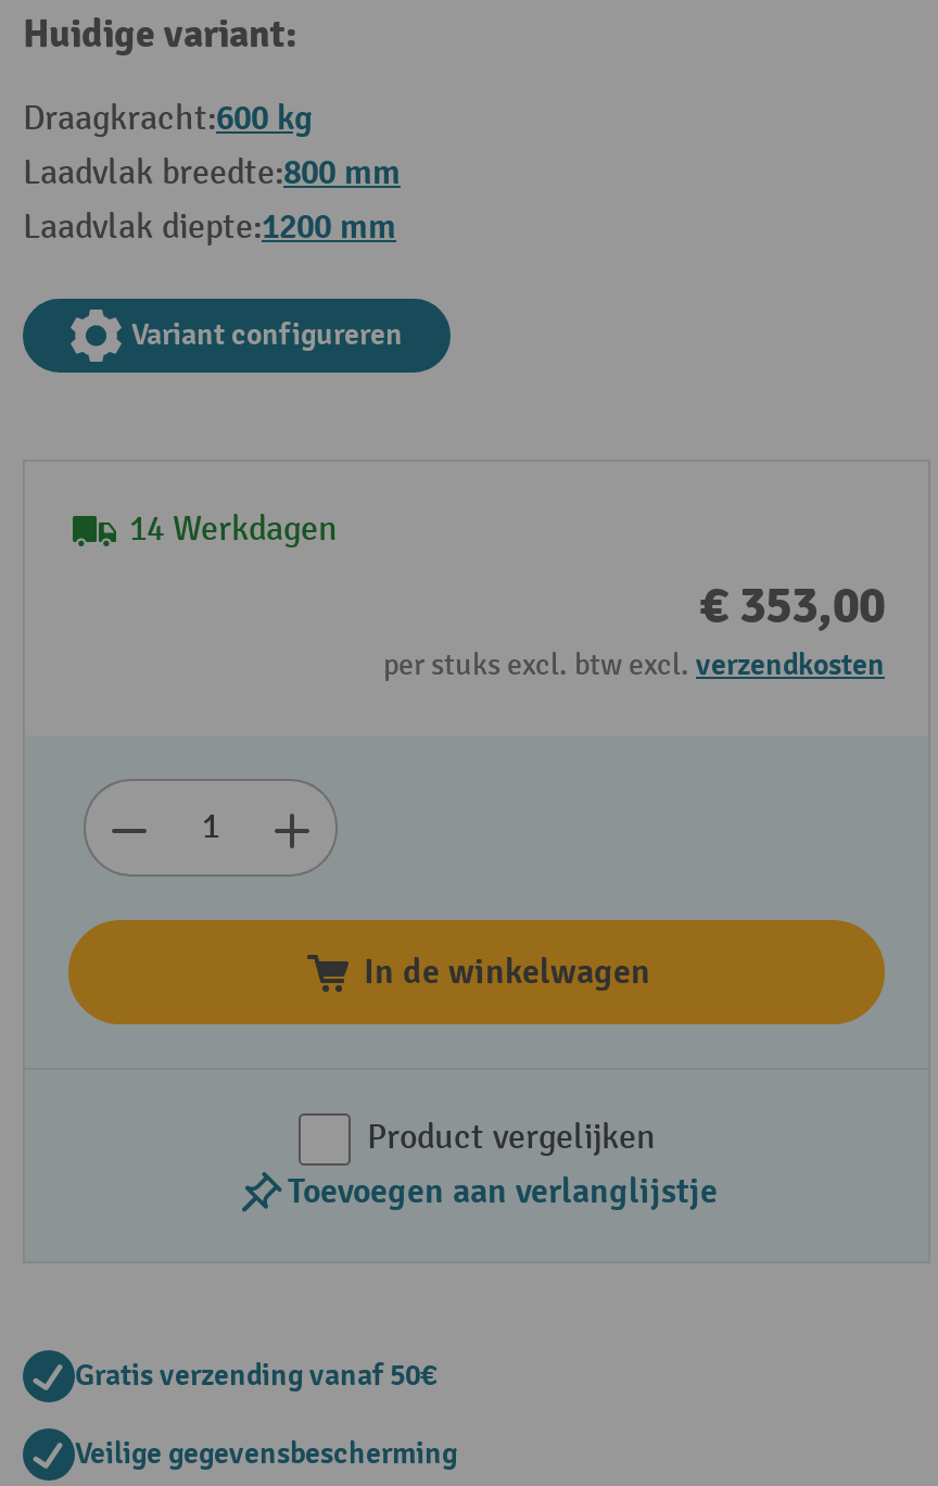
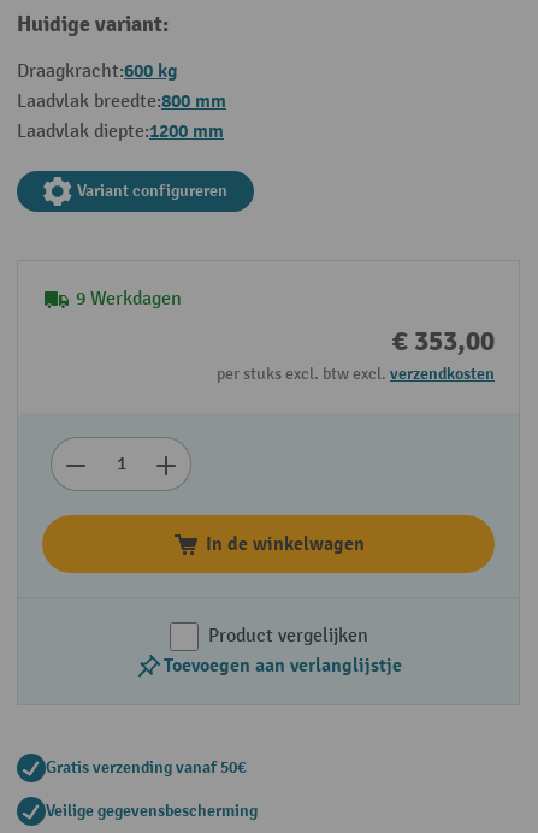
- 14 Werkdagen
+ 9 Werkdagen
